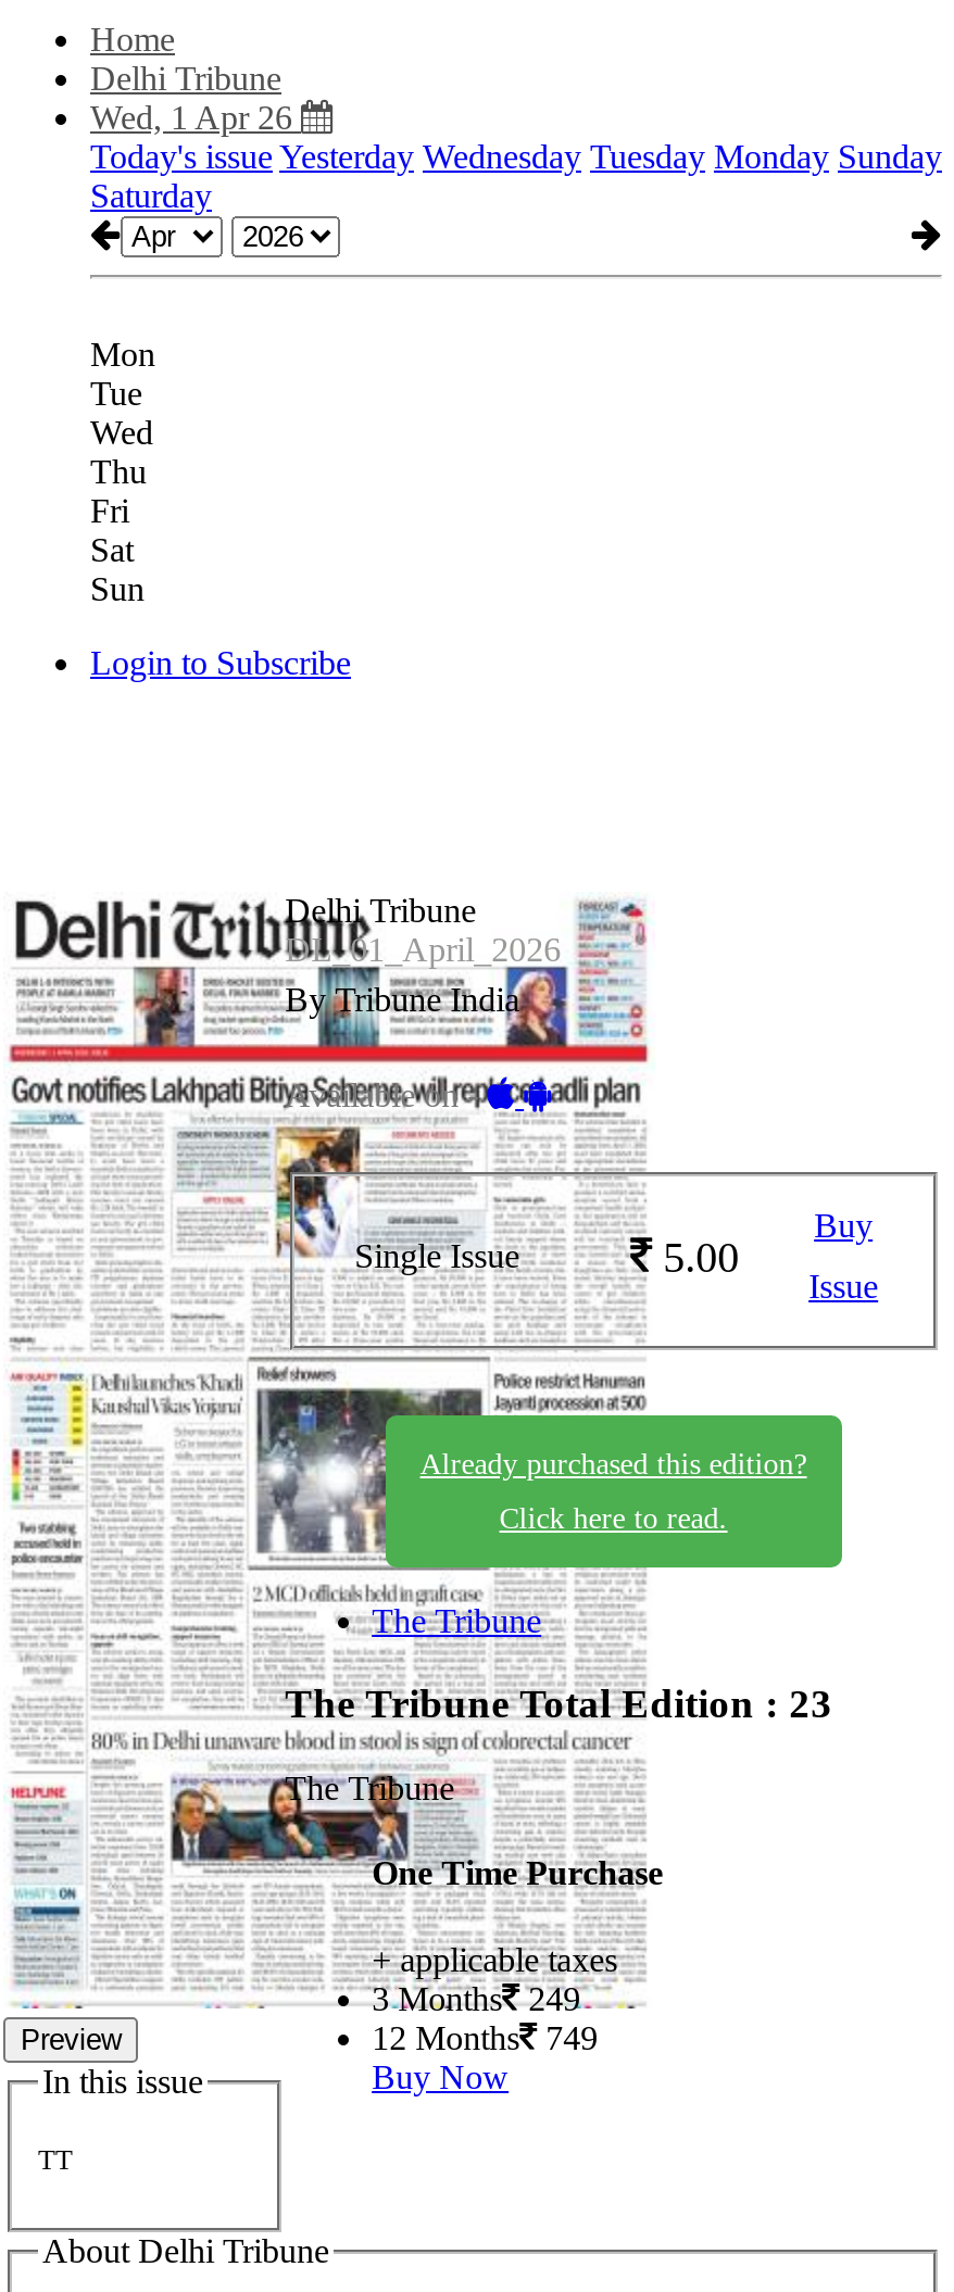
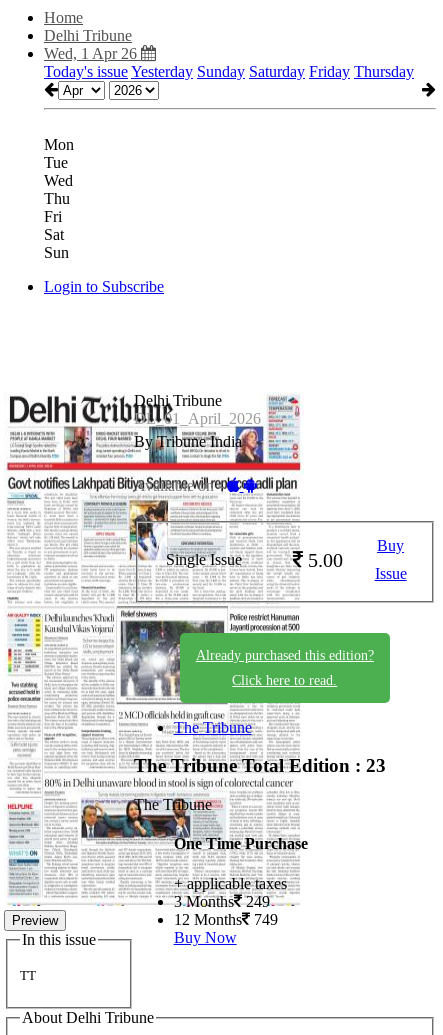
- Today's issue Yesterday Wednesday Tuesday Monday Sunday
- Saturday
+ Today's issue Yesterday Sunday Saturday Friday Thursday
